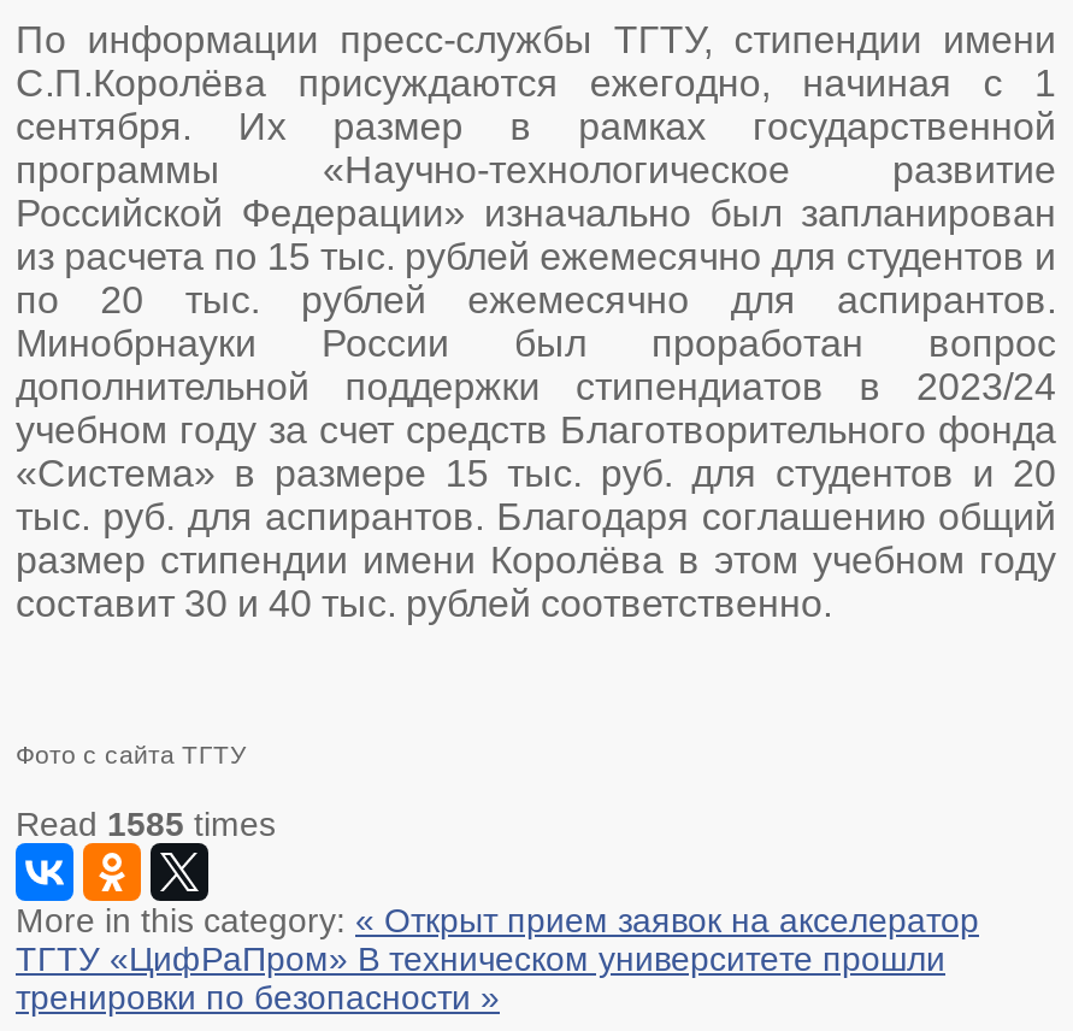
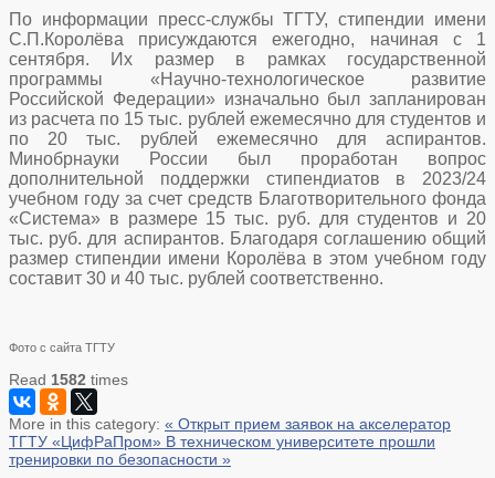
- Read 1585 times
+ Read 1582 times
